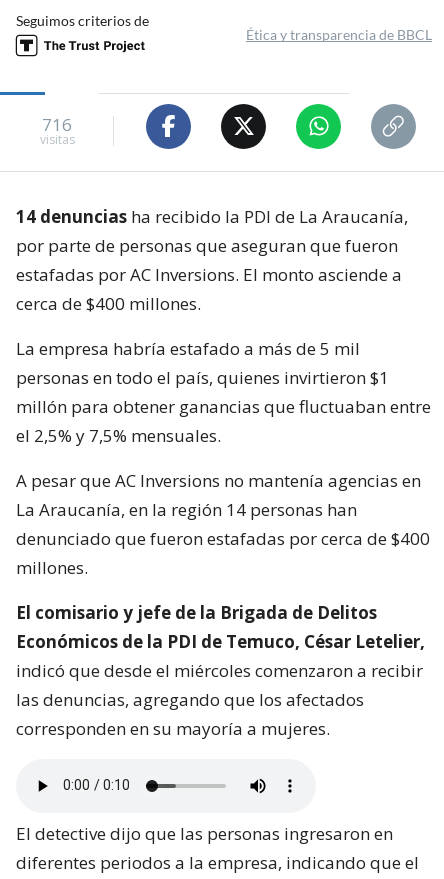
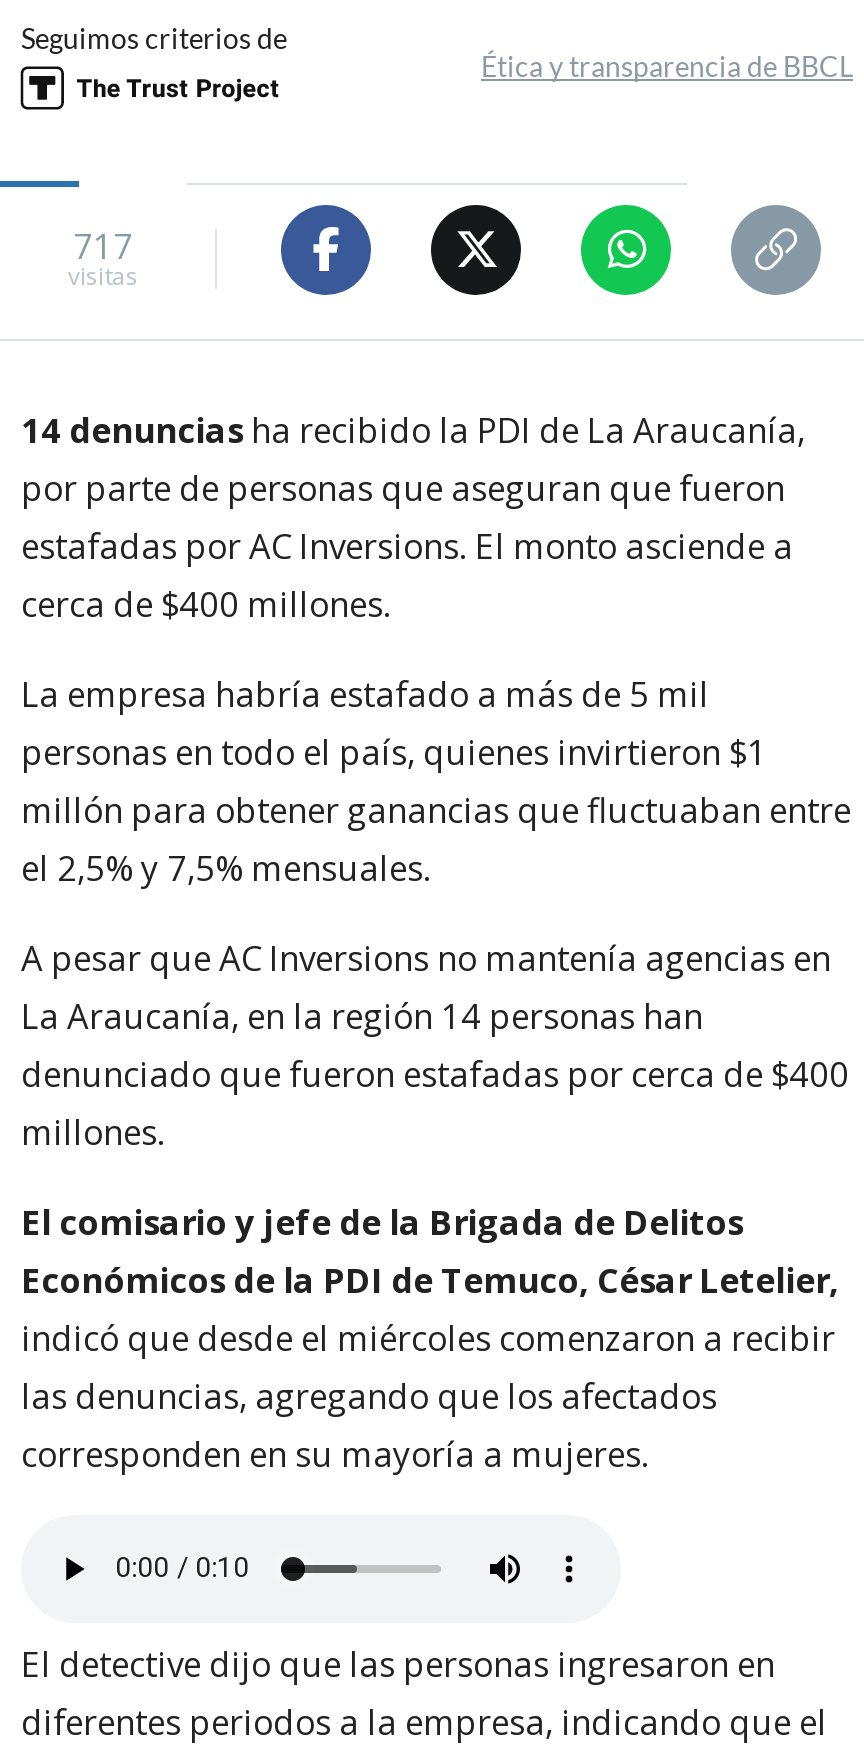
- 716
+ 717
